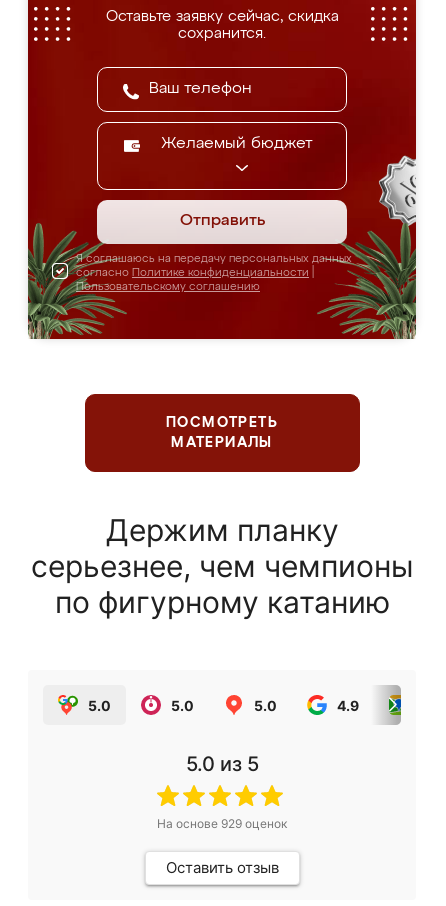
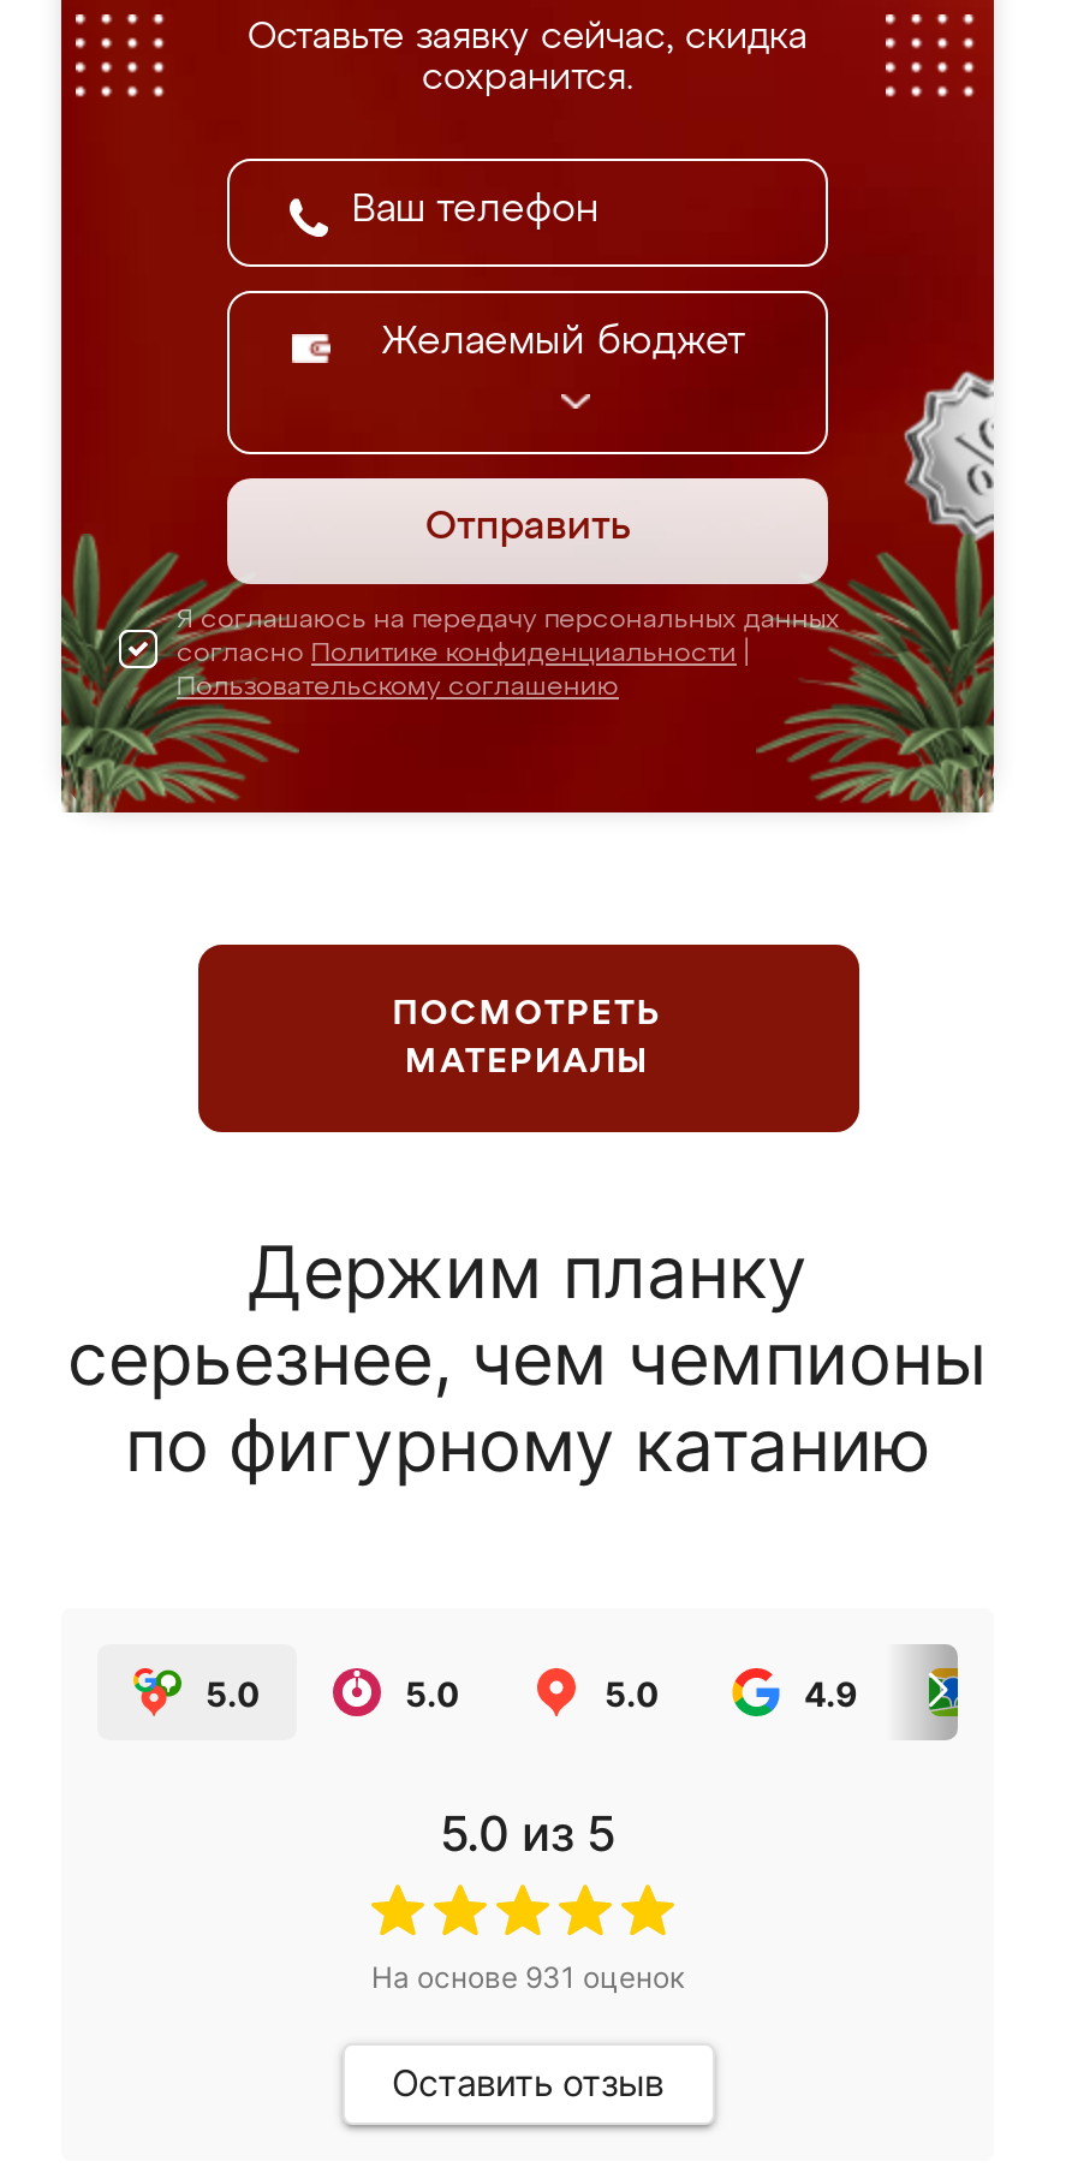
- На основе 929 оценок
+ На основе 931 оценок
